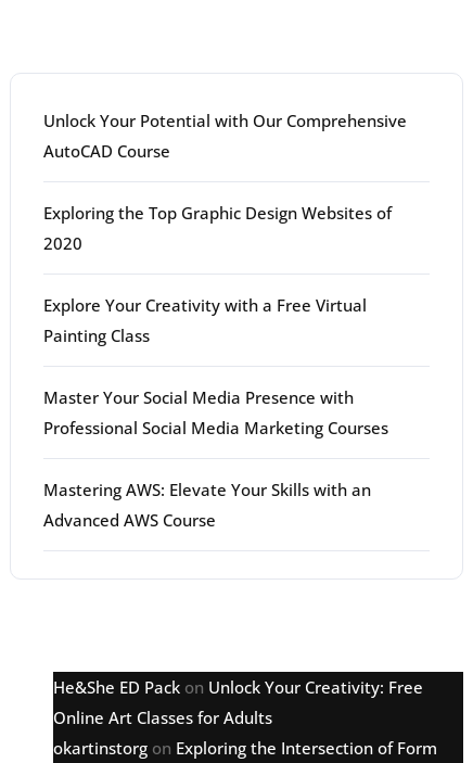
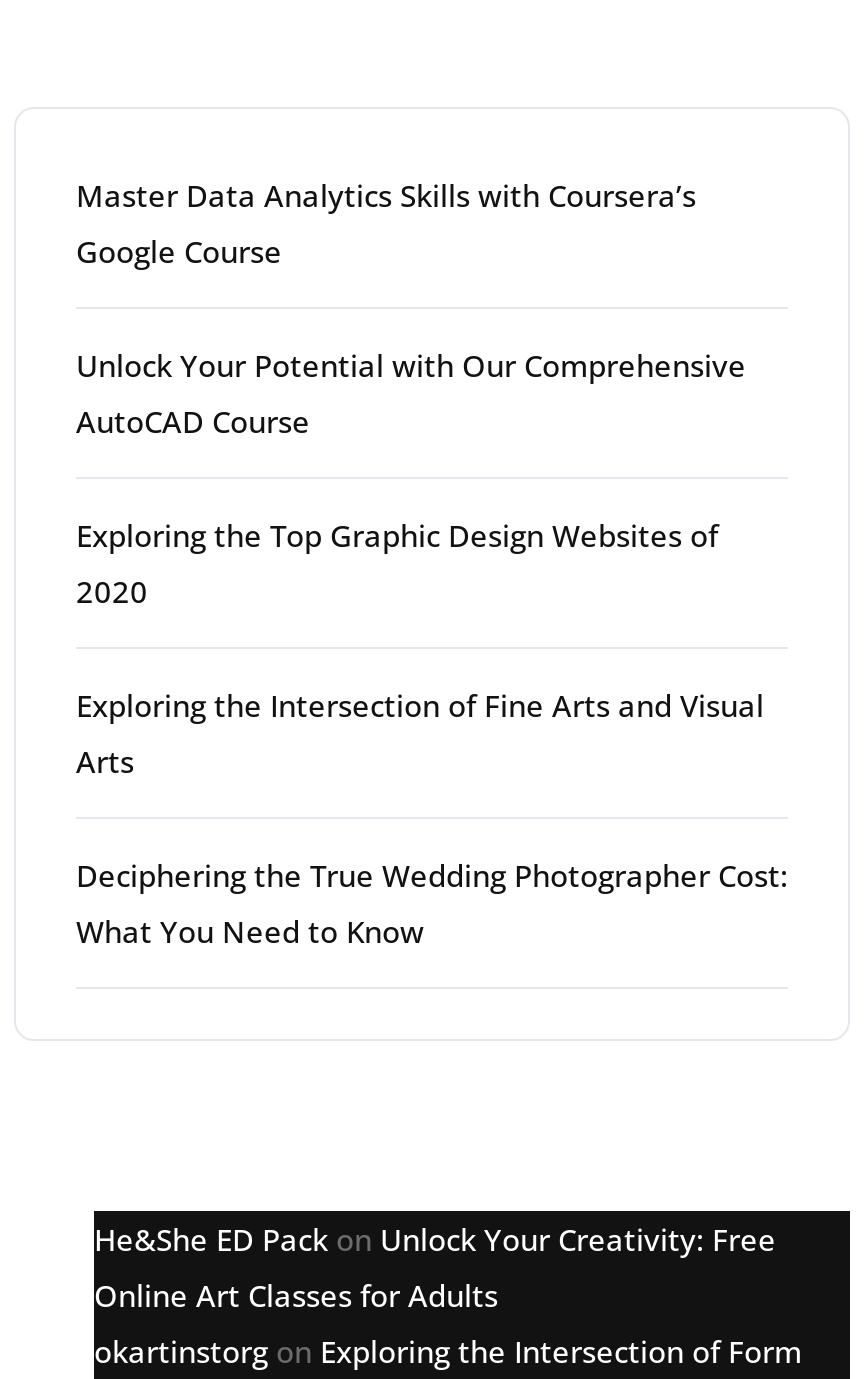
+ Master Data Analytics Skills with Coursera’s
+ Google Course

moved down: Unlock Your Potential with Our Comprehensive | AutoCAD Course | Exploring the Top Graphic Design Websites of | 2020

- Explore Your Creativity with a Free Virtual
- Painting Class
- Master Your Social Media Presence with
- Professional Social Media Marketing Courses
- Mastering AWS: Elevate Your Skills with an
- Advanced AWS Course
+ Exploring the Intersection of Fine Arts and Visual
+ Arts
+ Deciphering the True Wedding Photographer Cost:
+ What You Need to Know
